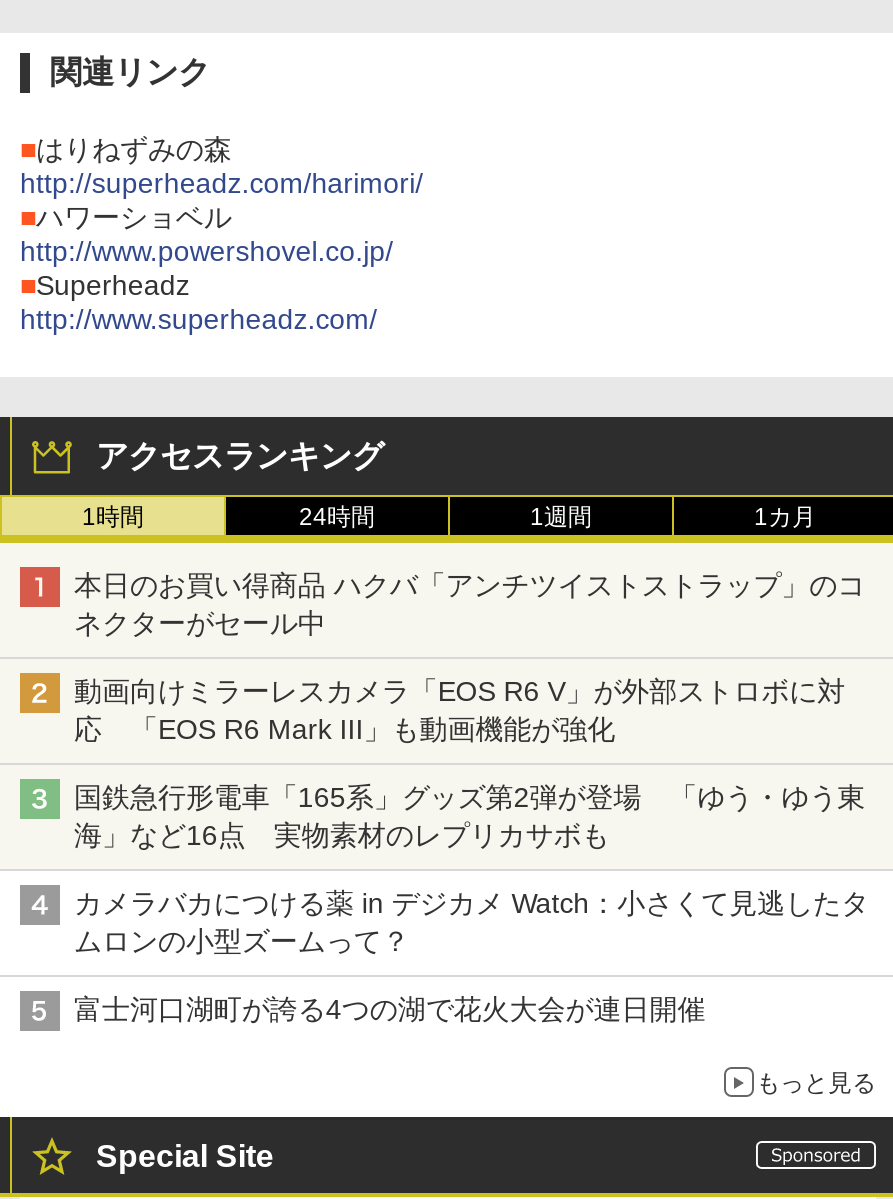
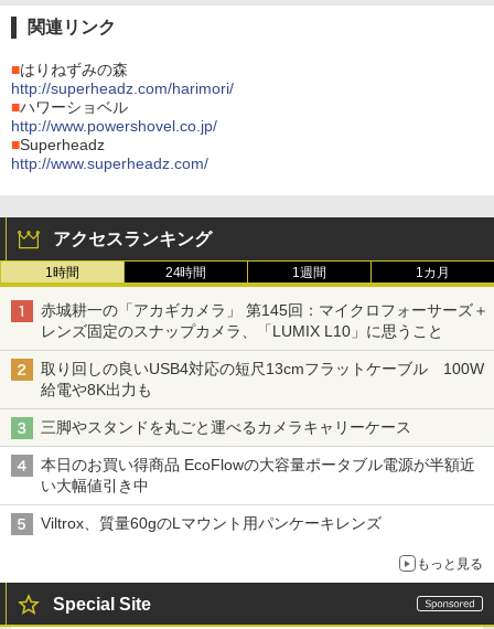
- 本日のお買い得商品 ハクバ「アンチツイストストラップ」のコ
- ネクターがセール中
+ 赤城耕一の「アカギカメラ」 第145回：マイクロフォーサーズ＋
+ レンズ固定のスナップカメラ、「LUMIX L10」に思うこと

- 動画向けミラーレスカメラ「EOS R6 V」が外部ストロボに対
- 応 「EOS R6 Mark III」も動画機能が強化
+ 取り回しの良いUSB4対応の短尺13cmフラットケーブル 100W
+ 給電や8K出力も

- 国鉄急行形電車「165系」グッズ第2弾が登場 「ゆう・ゆう東
- 海」など16点 実物素材のレプリカサボも
+ 三脚やスタンドを丸ごと運べるカメラキャリーケース

- カメラバカにつける薬 in デジカメ Watch：小さくて見逃したタ
- ムロンの小型ズームって？
+ 本日のお買い得商品 EcoFlowの大容量ポータブル電源が半額近
+ い大幅値引き中

- 富士河口湖町が誇る4つの湖で花火大会が連日開催
+ Viltrox、質量60gのLマウント用パンケーキレンズ
